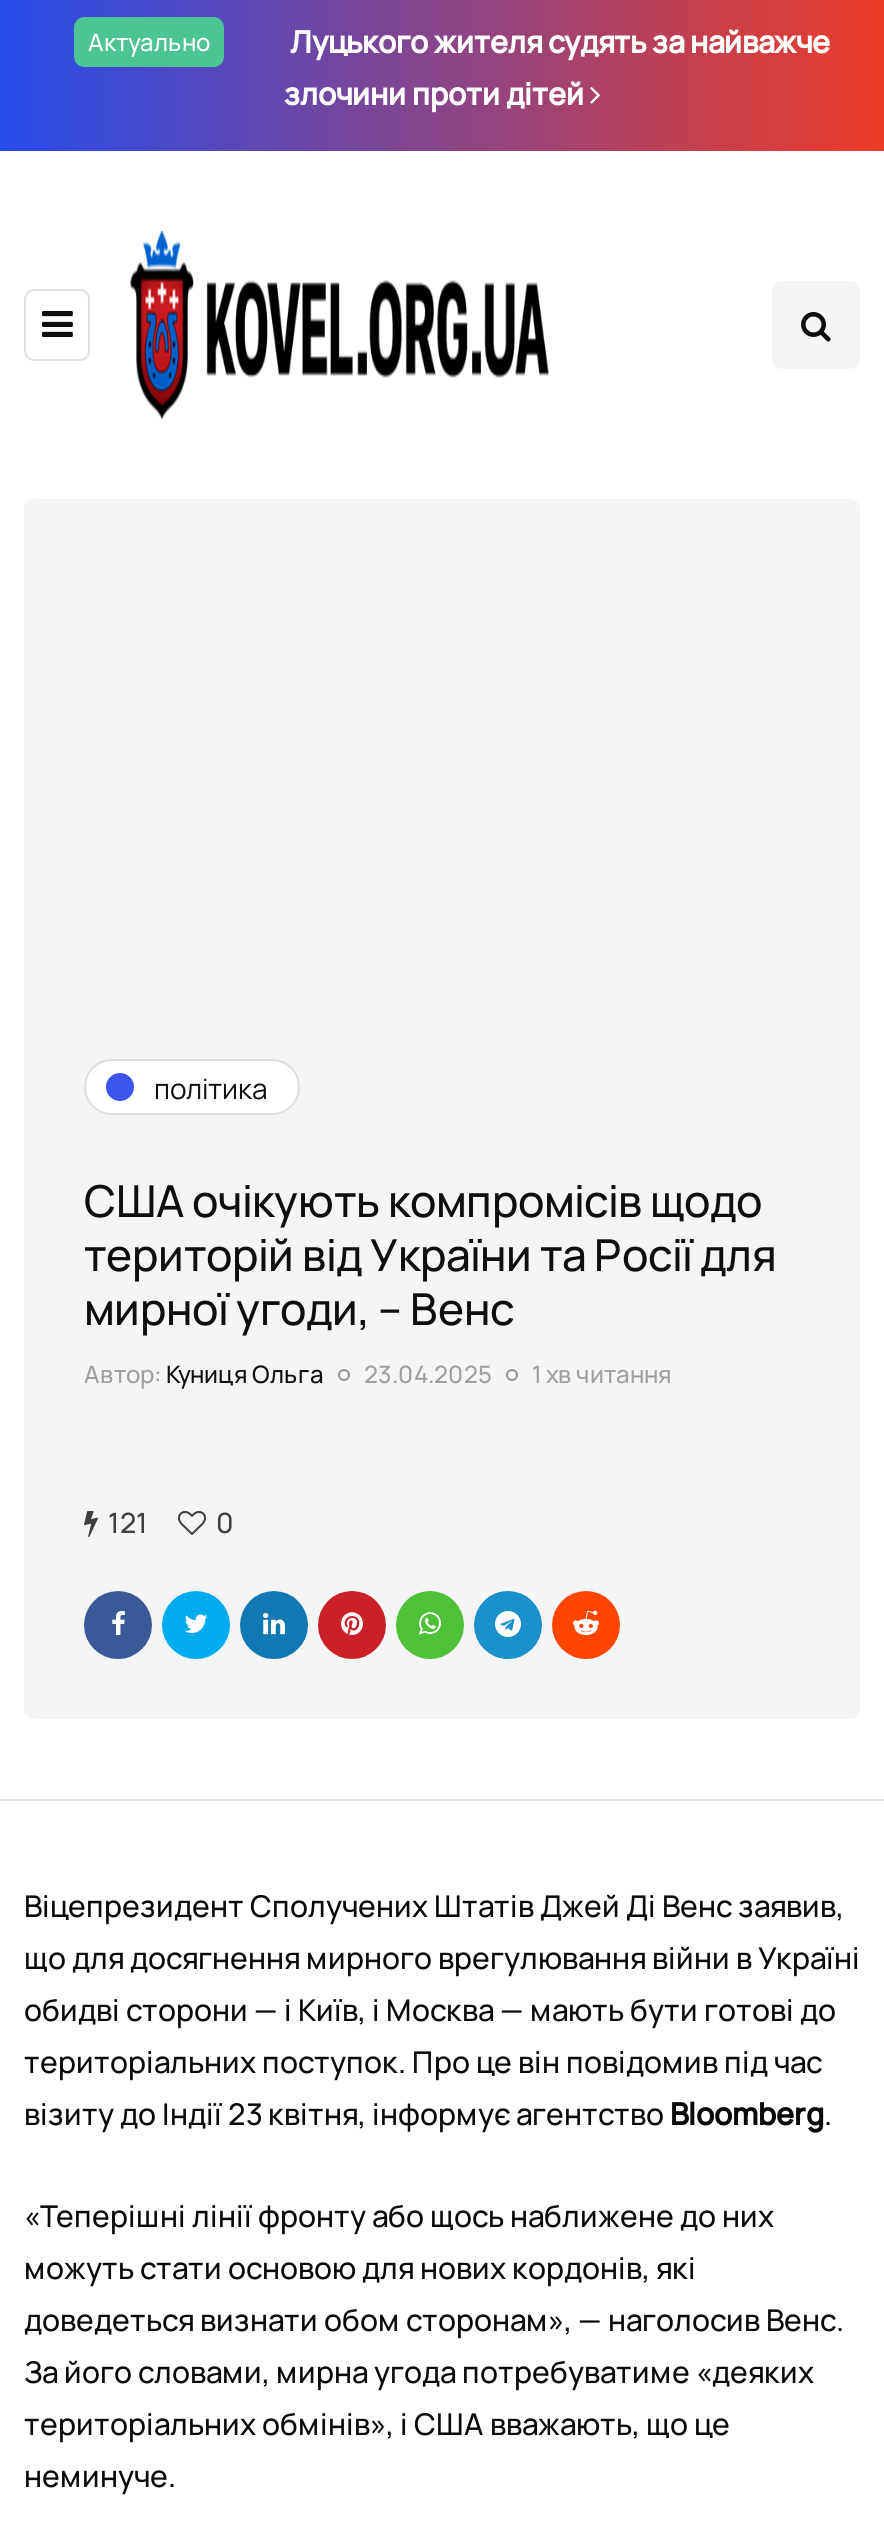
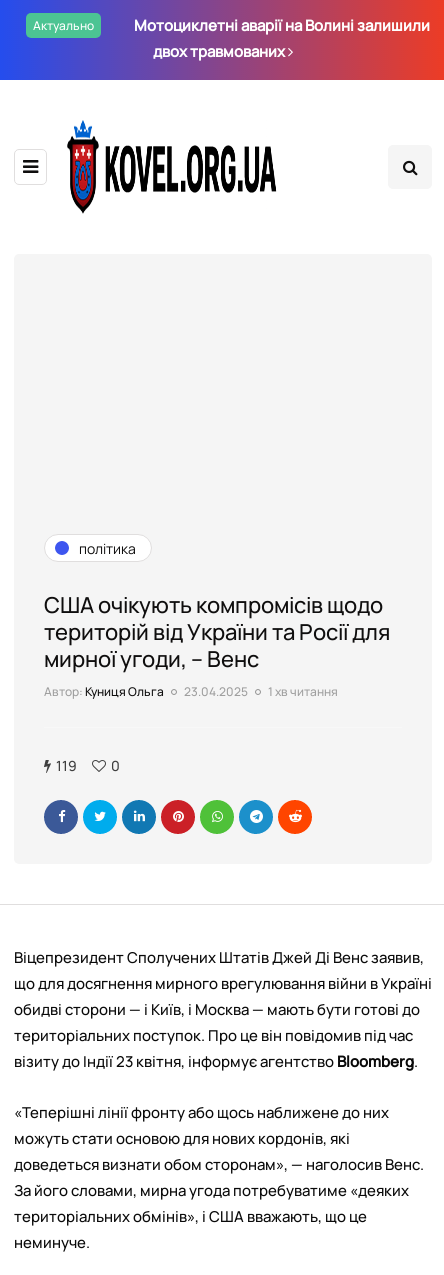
- Луцького жителя судять за найважче
- злочини проти дітей
+ Мотоциклетні аварії на Волині залишили
+ двох травмованих

- 121 0
+ 119 0
